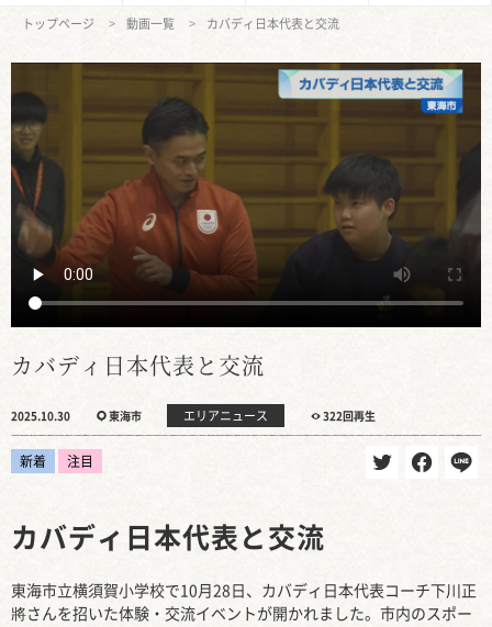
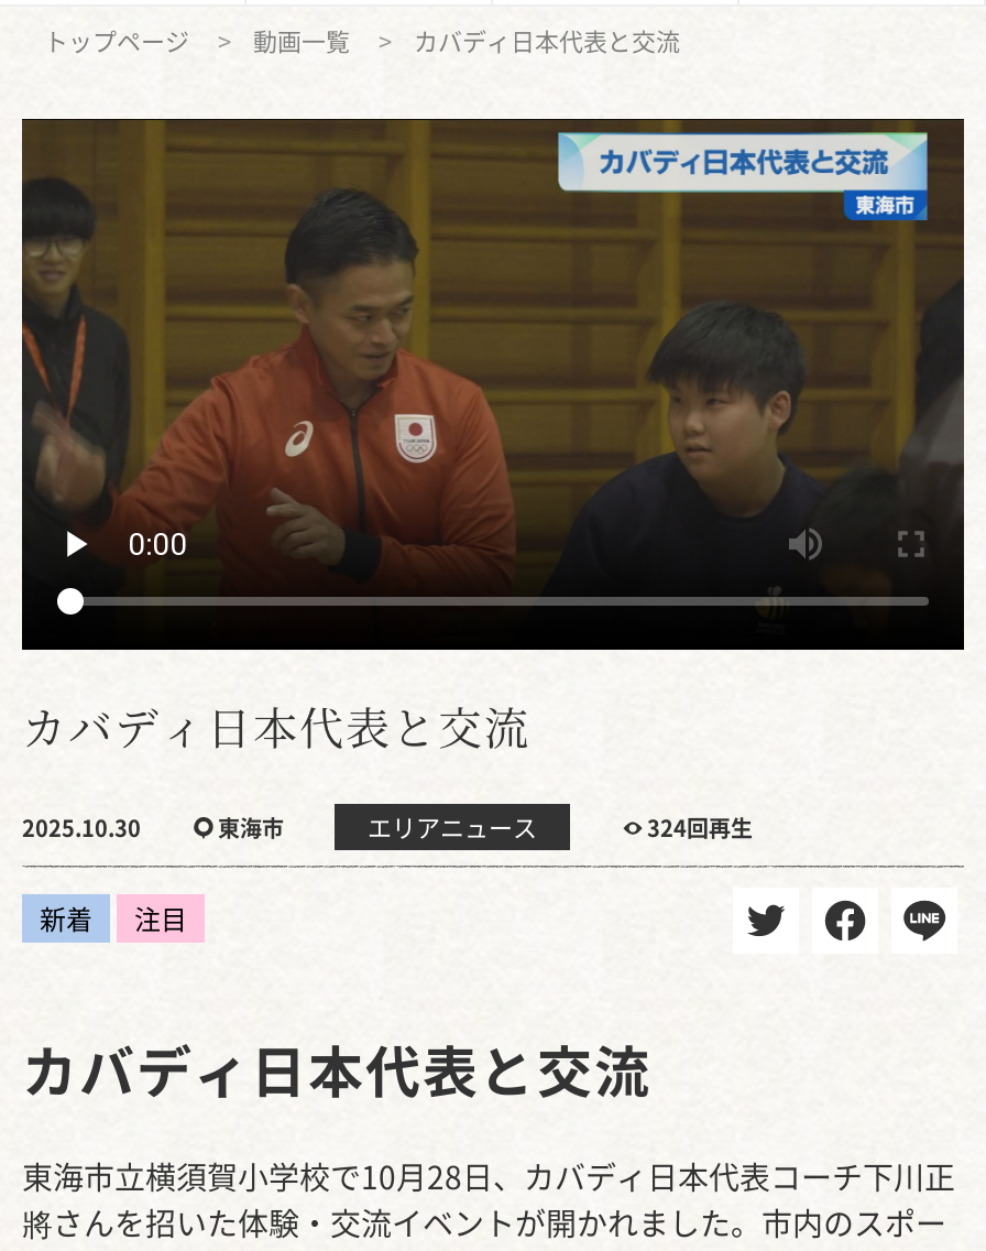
- 322回再生
+ 324回再生
